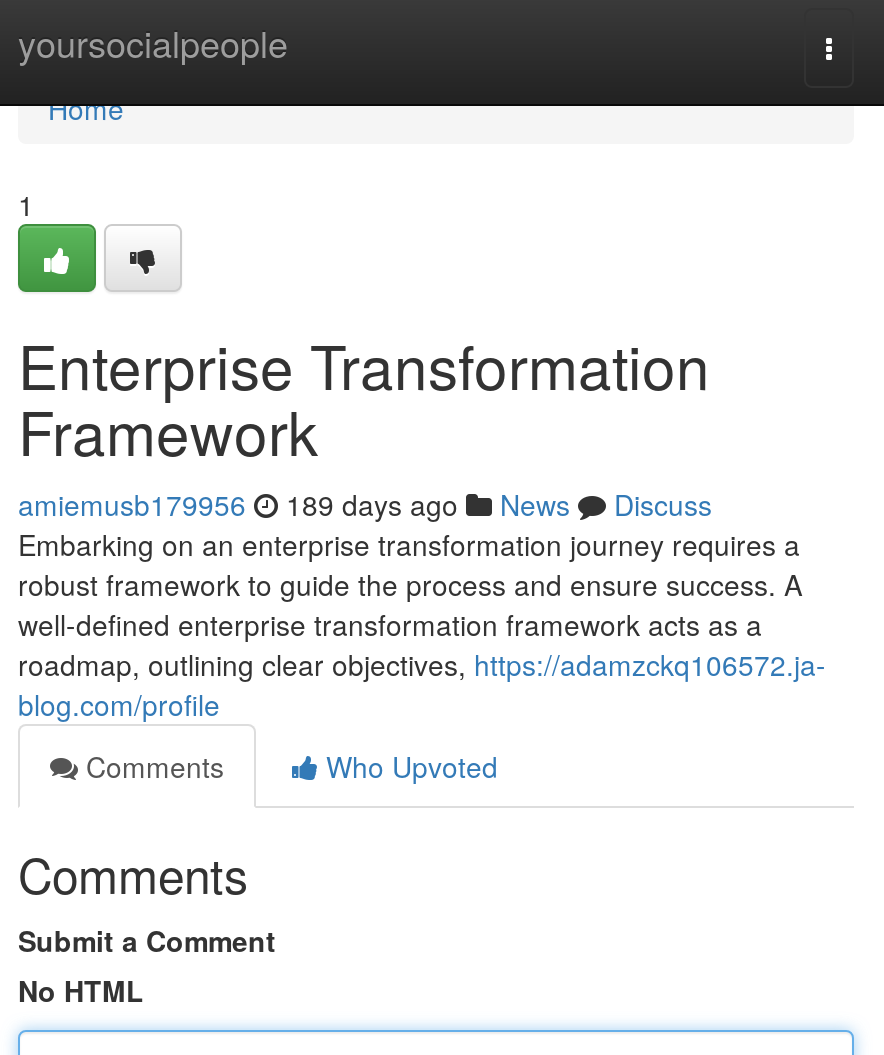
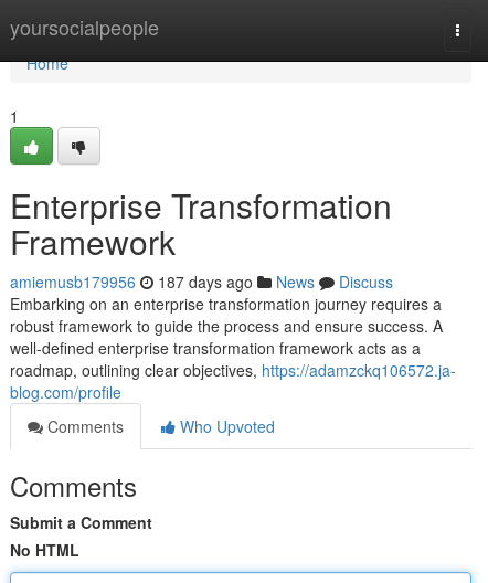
- amiemusb179956 189 days ago News Discuss
+ amiemusb179956 187 days ago News Discuss
